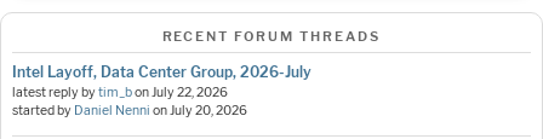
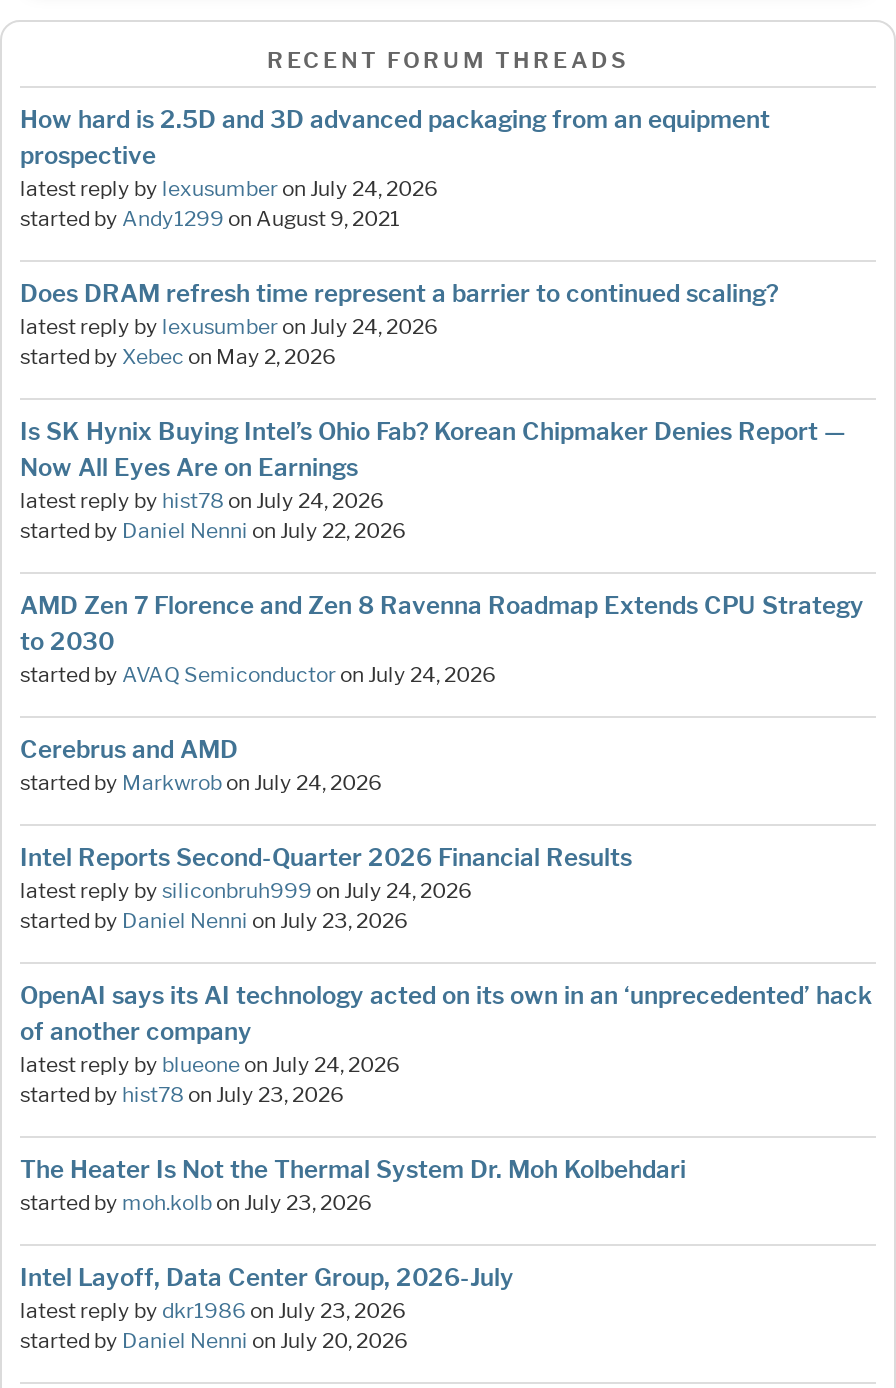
+ How hard is 2.5D and 3D advanced packaging from an equipment
+ prospective
+ latest reply by lexusumber on July 24, 2026
+ started by Andy1299 on August 9, 2021
+ Does DRAM refresh time represent a barrier to continued scaling?
+ latest reply by lexusumber on July 24, 2026
+ started by Xebec on May 2, 2026
+ Is SK Hynix Buying Intel’s Ohio Fab? Korean Chipmaker Denies Report —
+ Now All Eyes Are on Earnings
+ latest reply by hist78 on July 24, 2026
+ started by Daniel Nenni on July 22, 2026
+ AMD Zen 7 Florence and Zen 8 Ravenna Roadmap Extends CPU Strategy
+ to 2030
+ started by AVAQ Semiconductor on July 24, 2026
+ Cerebrus and AMD
+ started by Markwrob on July 24, 2026
+ Intel Reports Second-Quarter 2026 Financial Results
+ latest reply by siliconbruh999 on July 24, 2026
+ started by Daniel Nenni on July 23, 2026
+ OpenAI says its AI technology acted on its own in an ‘unprecedented’ hack
+ of another company
+ latest reply by blueone on July 24, 2026
+ started by hist78 on July 23, 2026
+ The Heater Is Not the Thermal System Dr. Moh Kolbehdari
+ started by moh.kolb on July 23, 2026

- latest reply by tim_b on July 22, 2026
+ latest reply by dkr1986 on July 23, 2026
